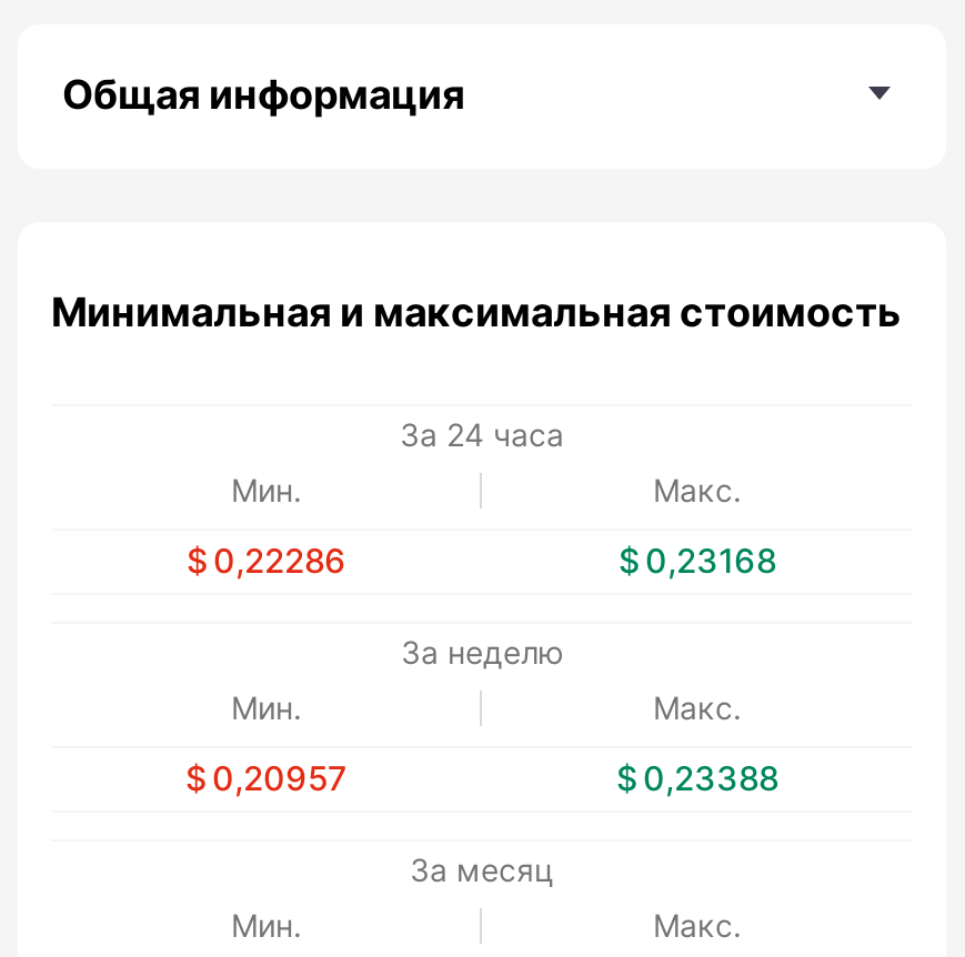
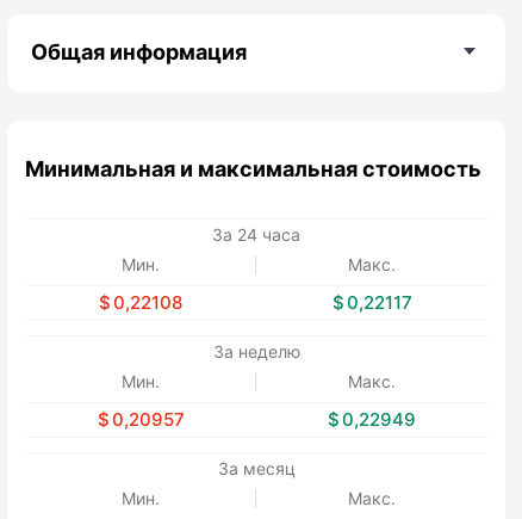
- 0,22286
+ 0,22108

- 0,23168
+ 0,22117

- 0,23388
+ 0,22949
